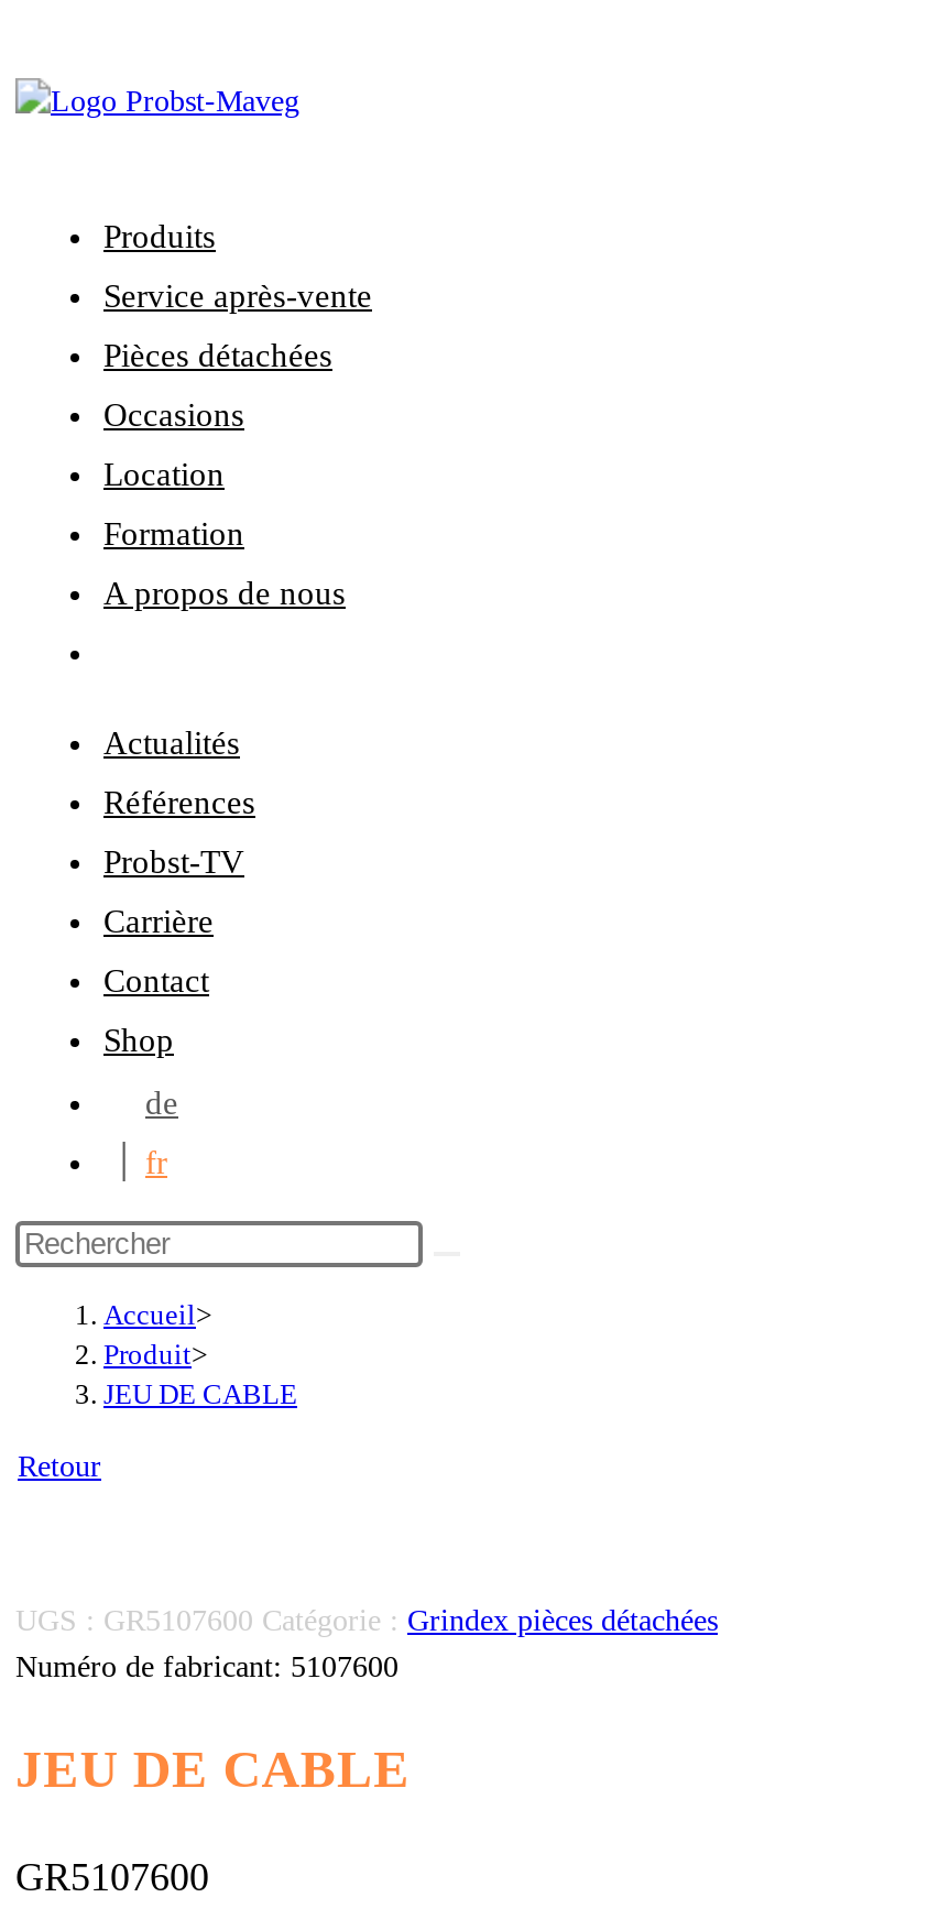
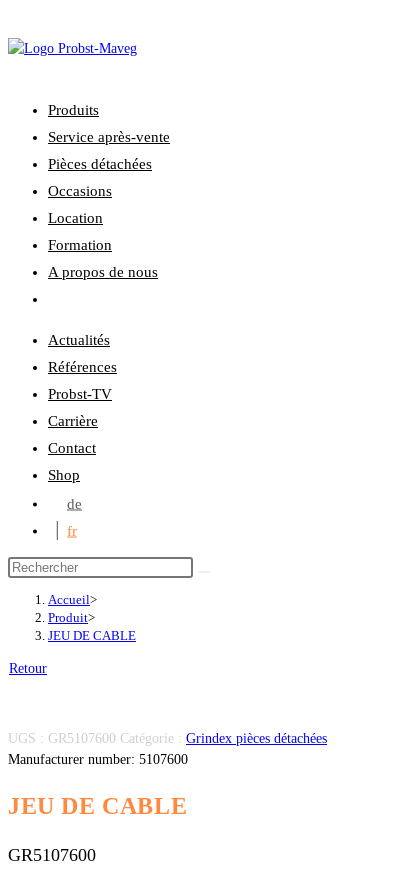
- Numéro de fabricant: 5107600
+ Manufacturer number: 5107600
